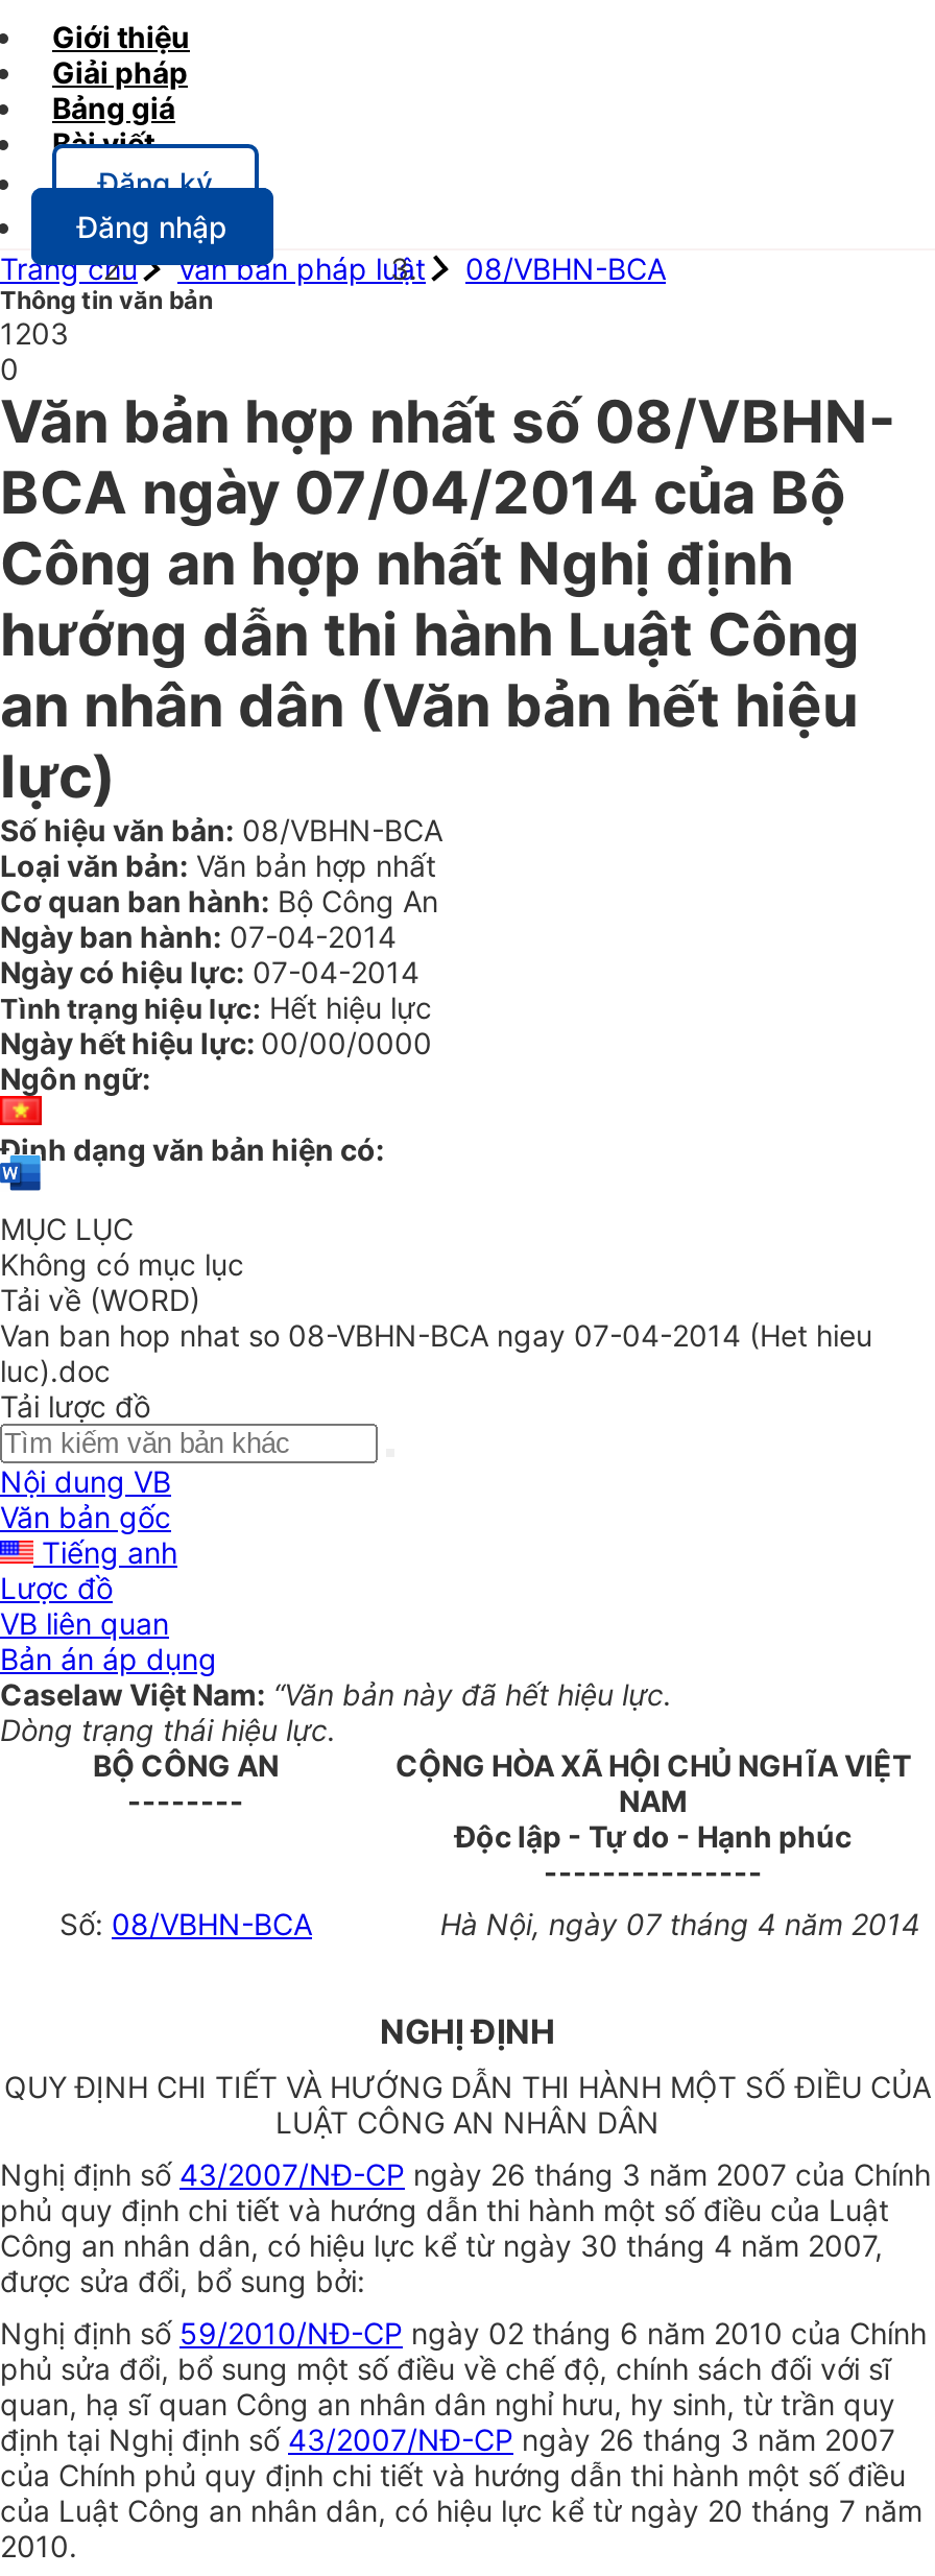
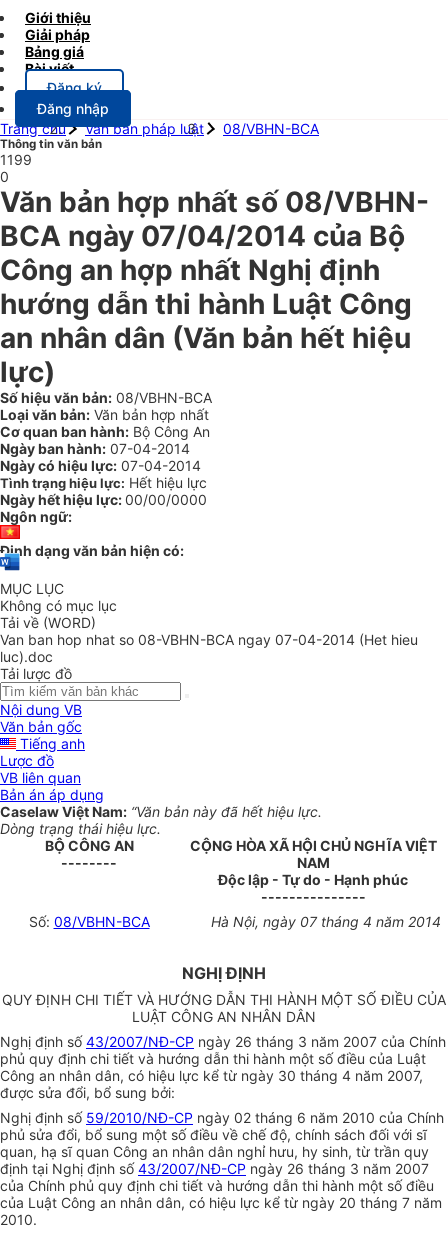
- 1203
+ 1199
